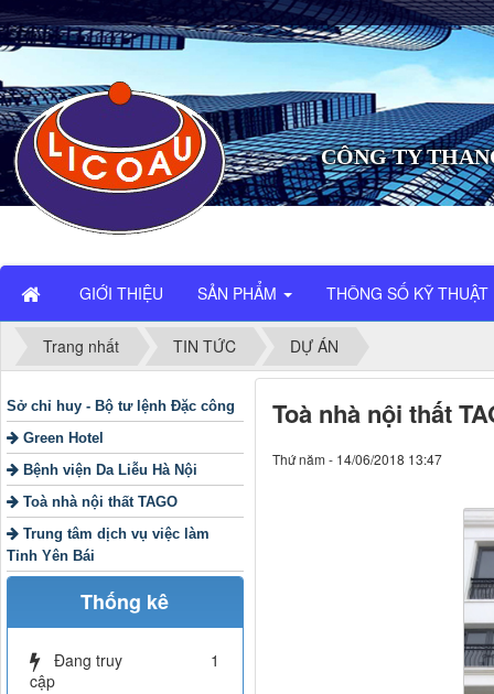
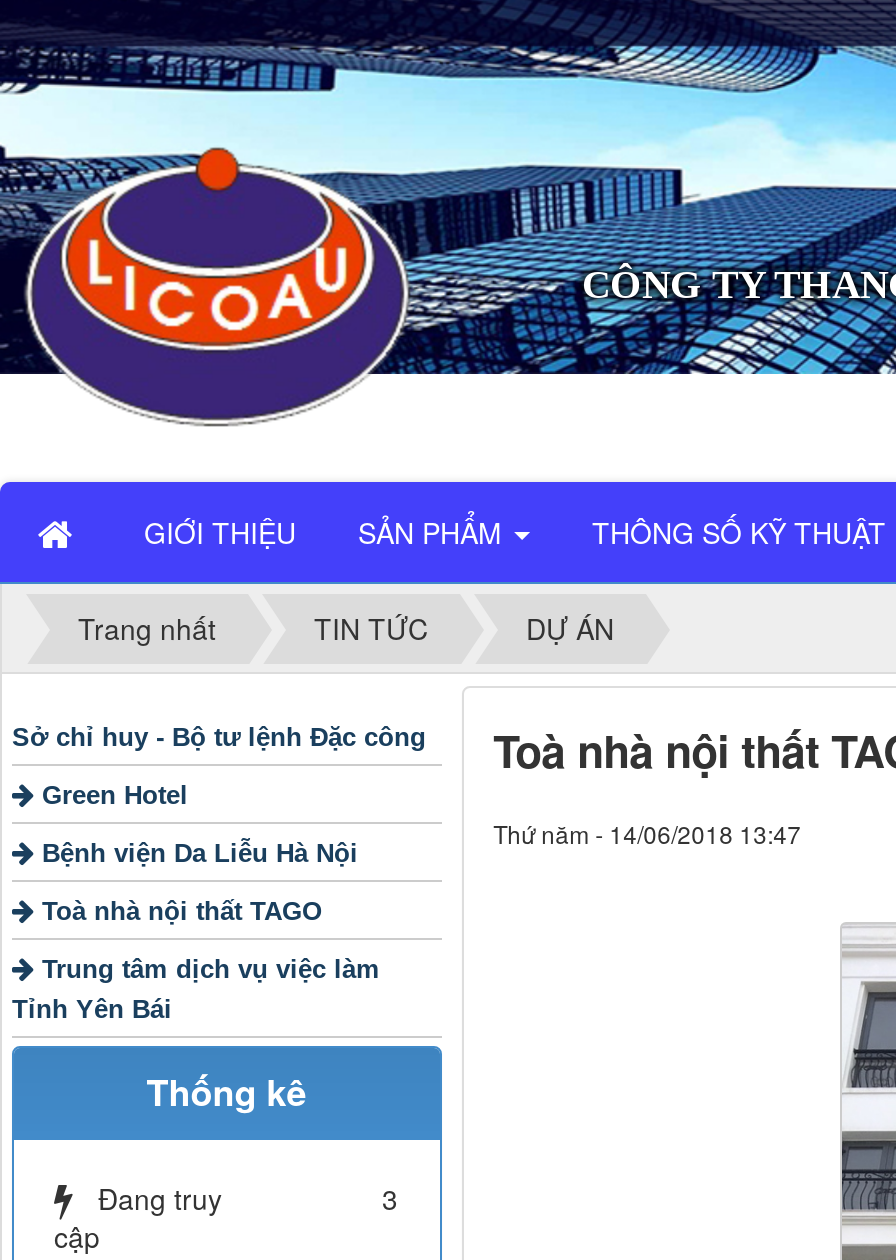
- 1
+ 3
